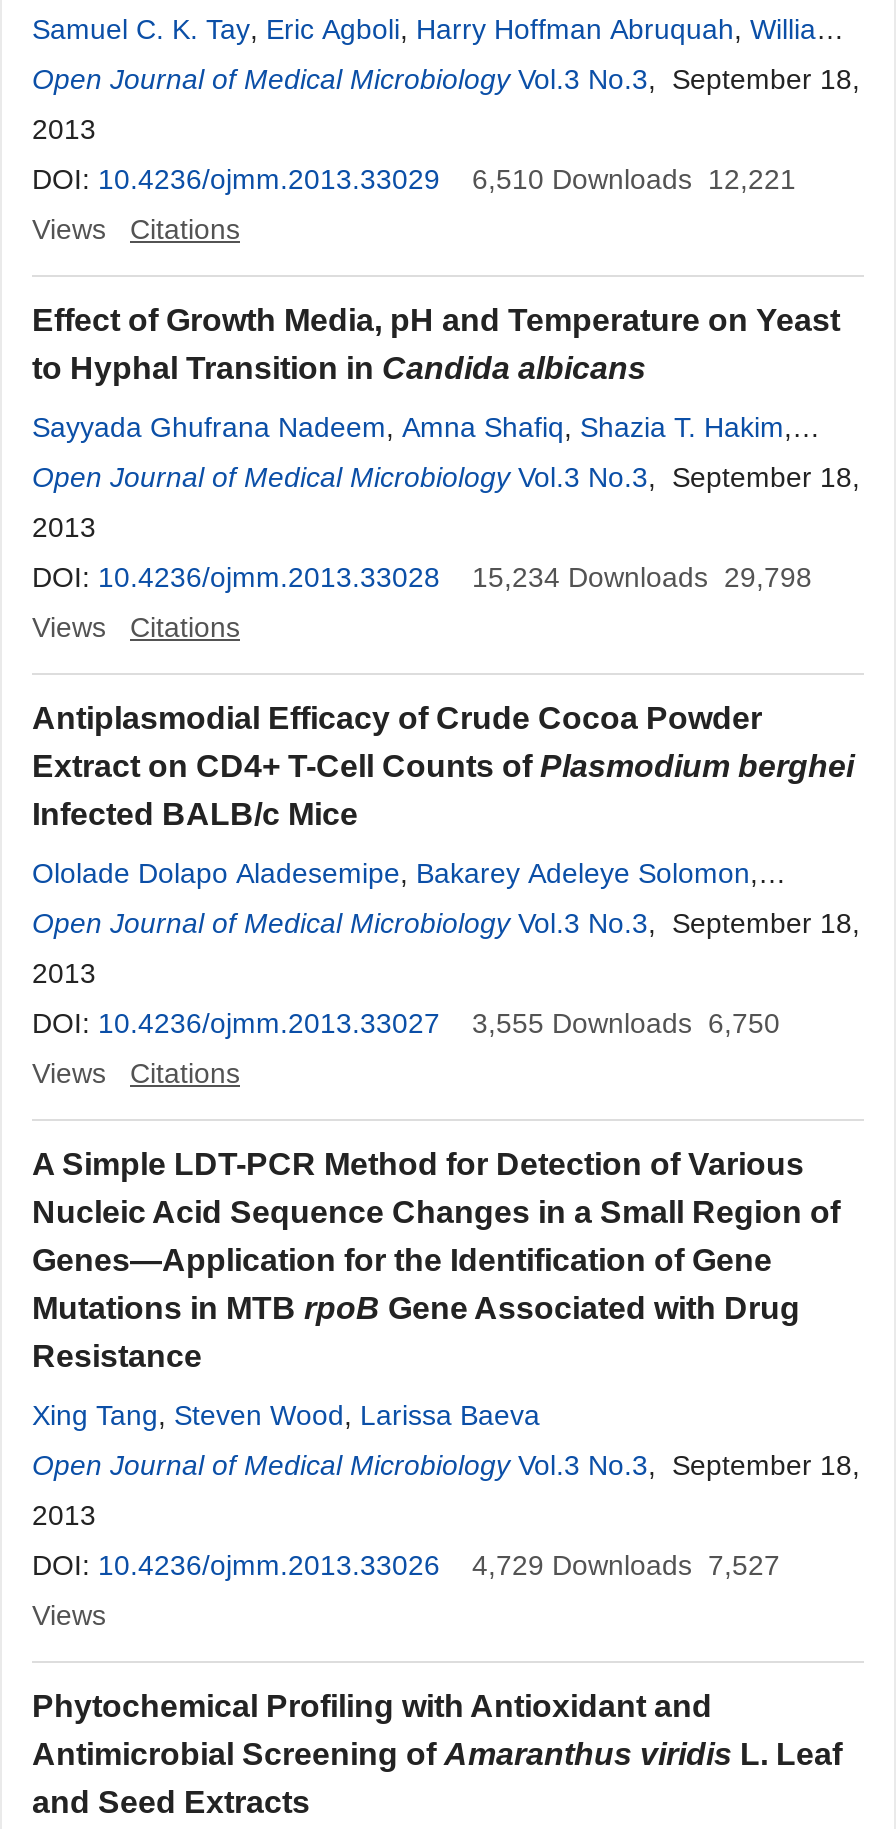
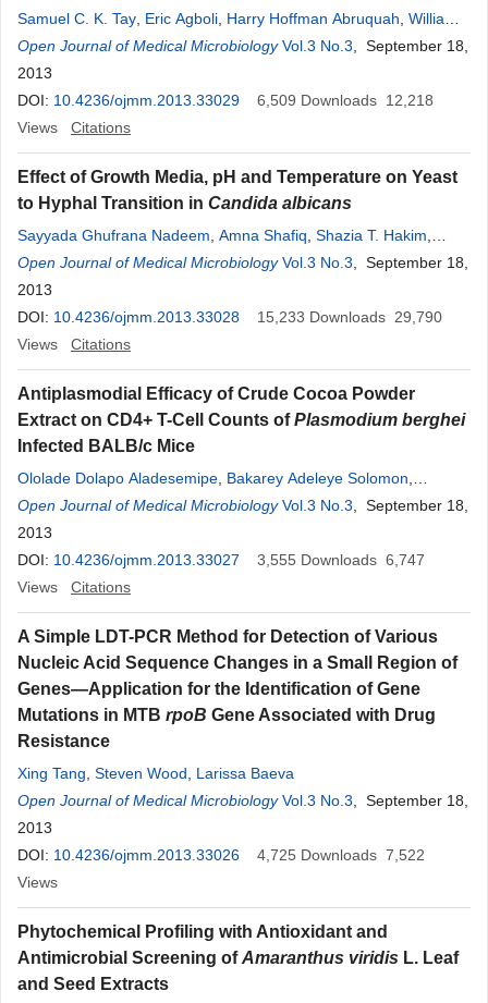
- DOI: 10.4236/ojmm.2013.33029 6,510 Downloads 12,221
+ DOI: 10.4236/ojmm.2013.33029 6,509 Downloads 12,218

- DOI: 10.4236/ojmm.2013.33028 15,234 Downloads 29,798
+ DOI: 10.4236/ojmm.2013.33028 15,233 Downloads 29,790

- DOI: 10.4236/ojmm.2013.33027 3,555 Downloads 6,750
+ DOI: 10.4236/ojmm.2013.33027 3,555 Downloads 6,747

- DOI: 10.4236/ojmm.2013.33026 4,729 Downloads 7,527
+ DOI: 10.4236/ojmm.2013.33026 4,725 Downloads 7,522
